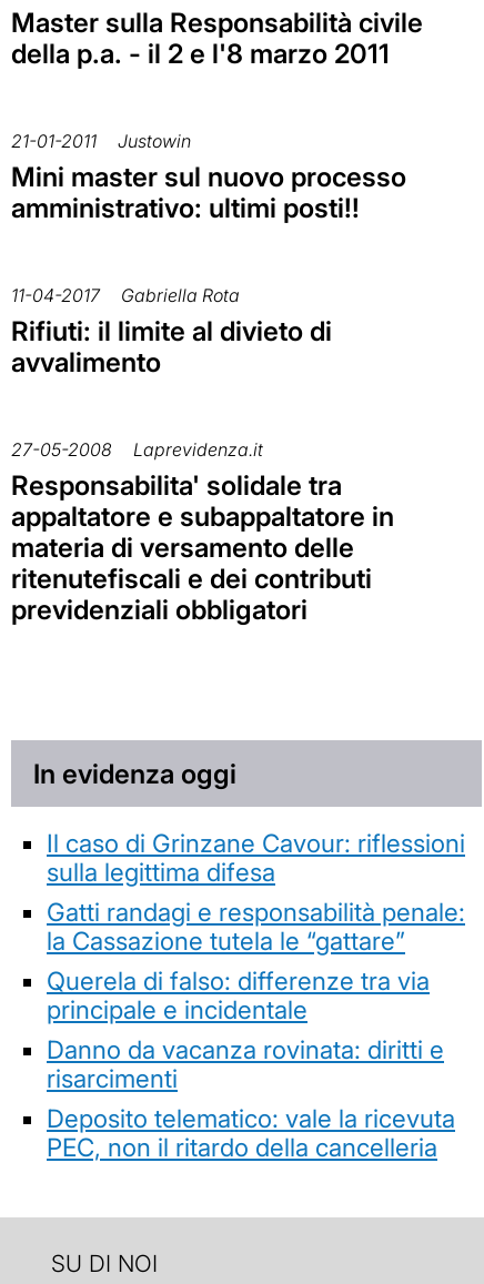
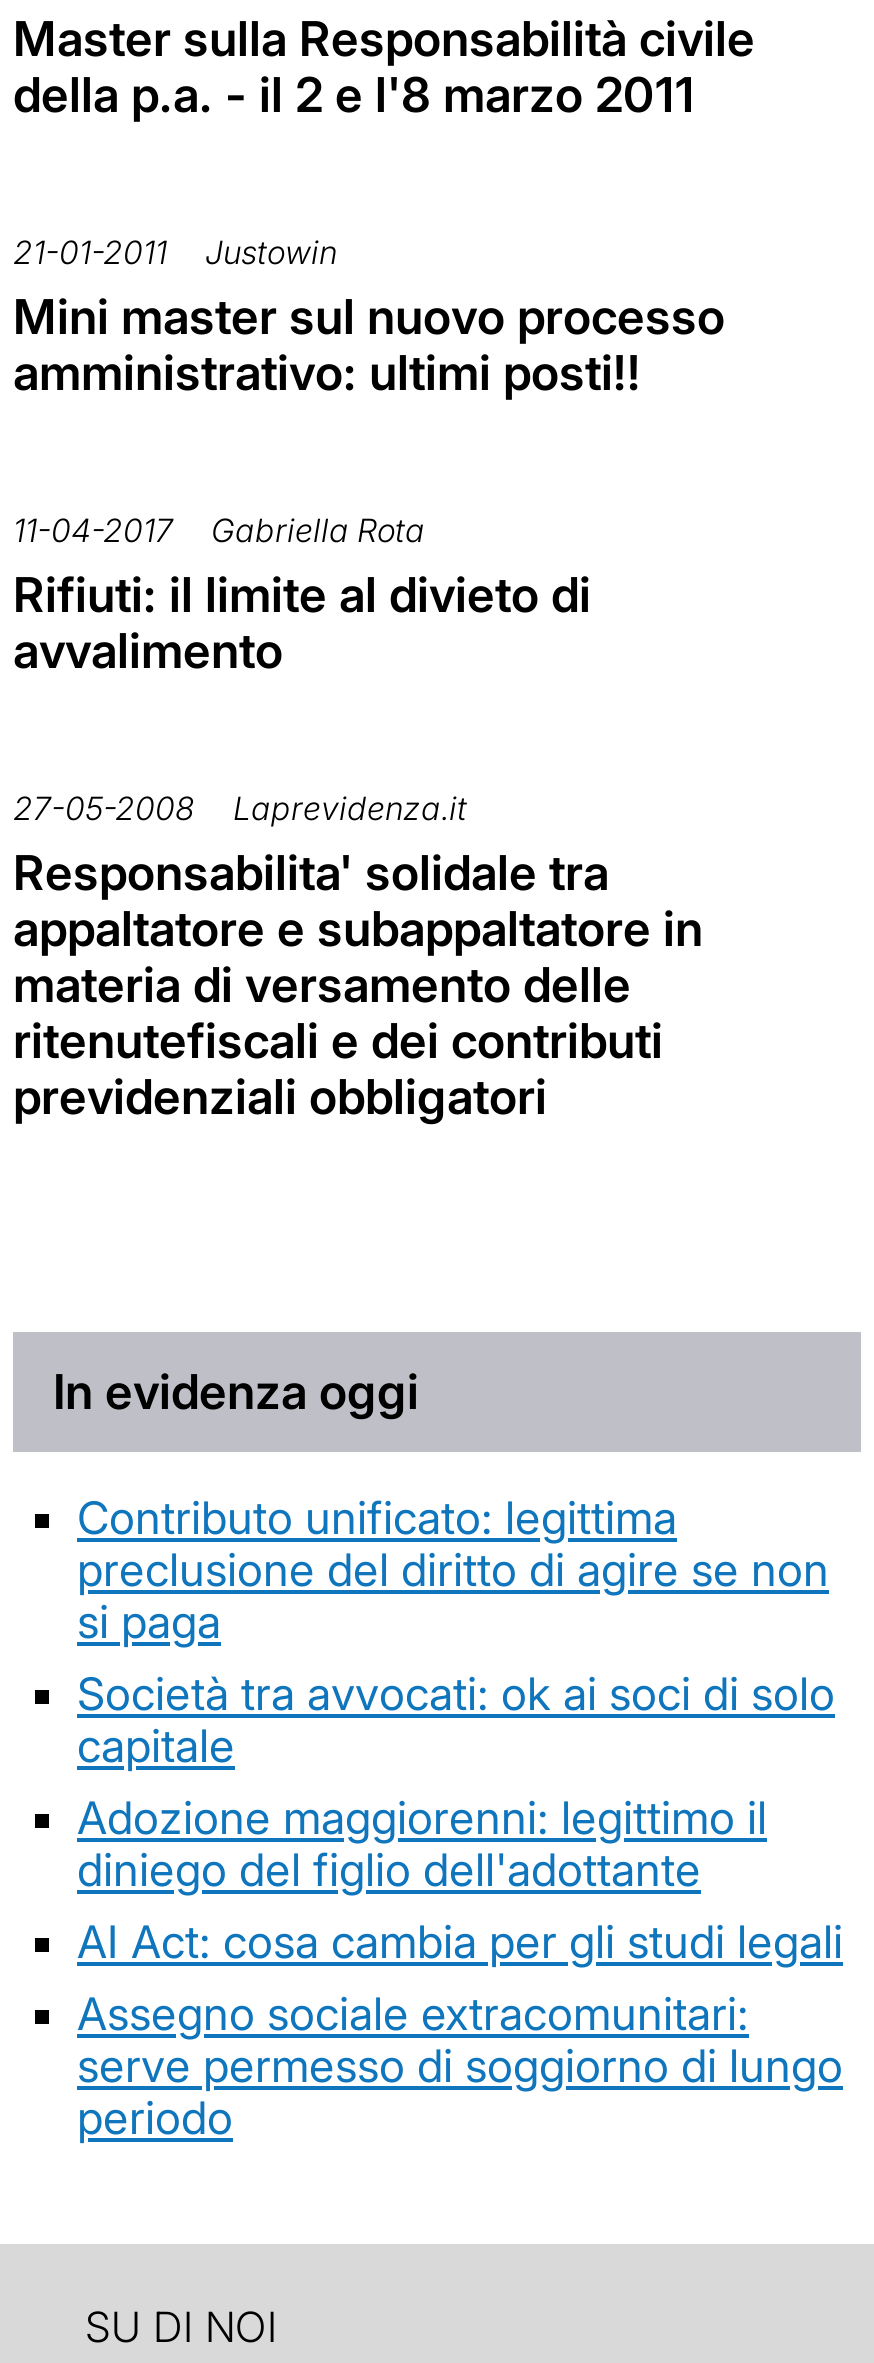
- Il caso di Grinzane Cavour: riflessioni
- sulla legittima difesa
- Gatti randagi e responsabilità penale:
- la Cassazione tutela le “gattare”
- Querela di falso: differenze tra via
- principale e incidentale
- Danno da vacanza rovinata: diritti e
- risarcimenti
- Deposito telematico: vale la ricevuta
- PEC, non il ritardo della cancelleria
+ Contributo unificato: legittima
+ preclusione del diritto di agire se non
+ si paga
+ Società tra avvocati: ok ai soci di solo
+ capitale
+ Adozione maggiorenni: legittimo il
+ diniego del figlio dell'adottante
+ AI Act: cosa cambia per gli studi legali
+ Assegno sociale extracomunitari:
+ serve permesso di soggiorno di lungo
+ periodo
